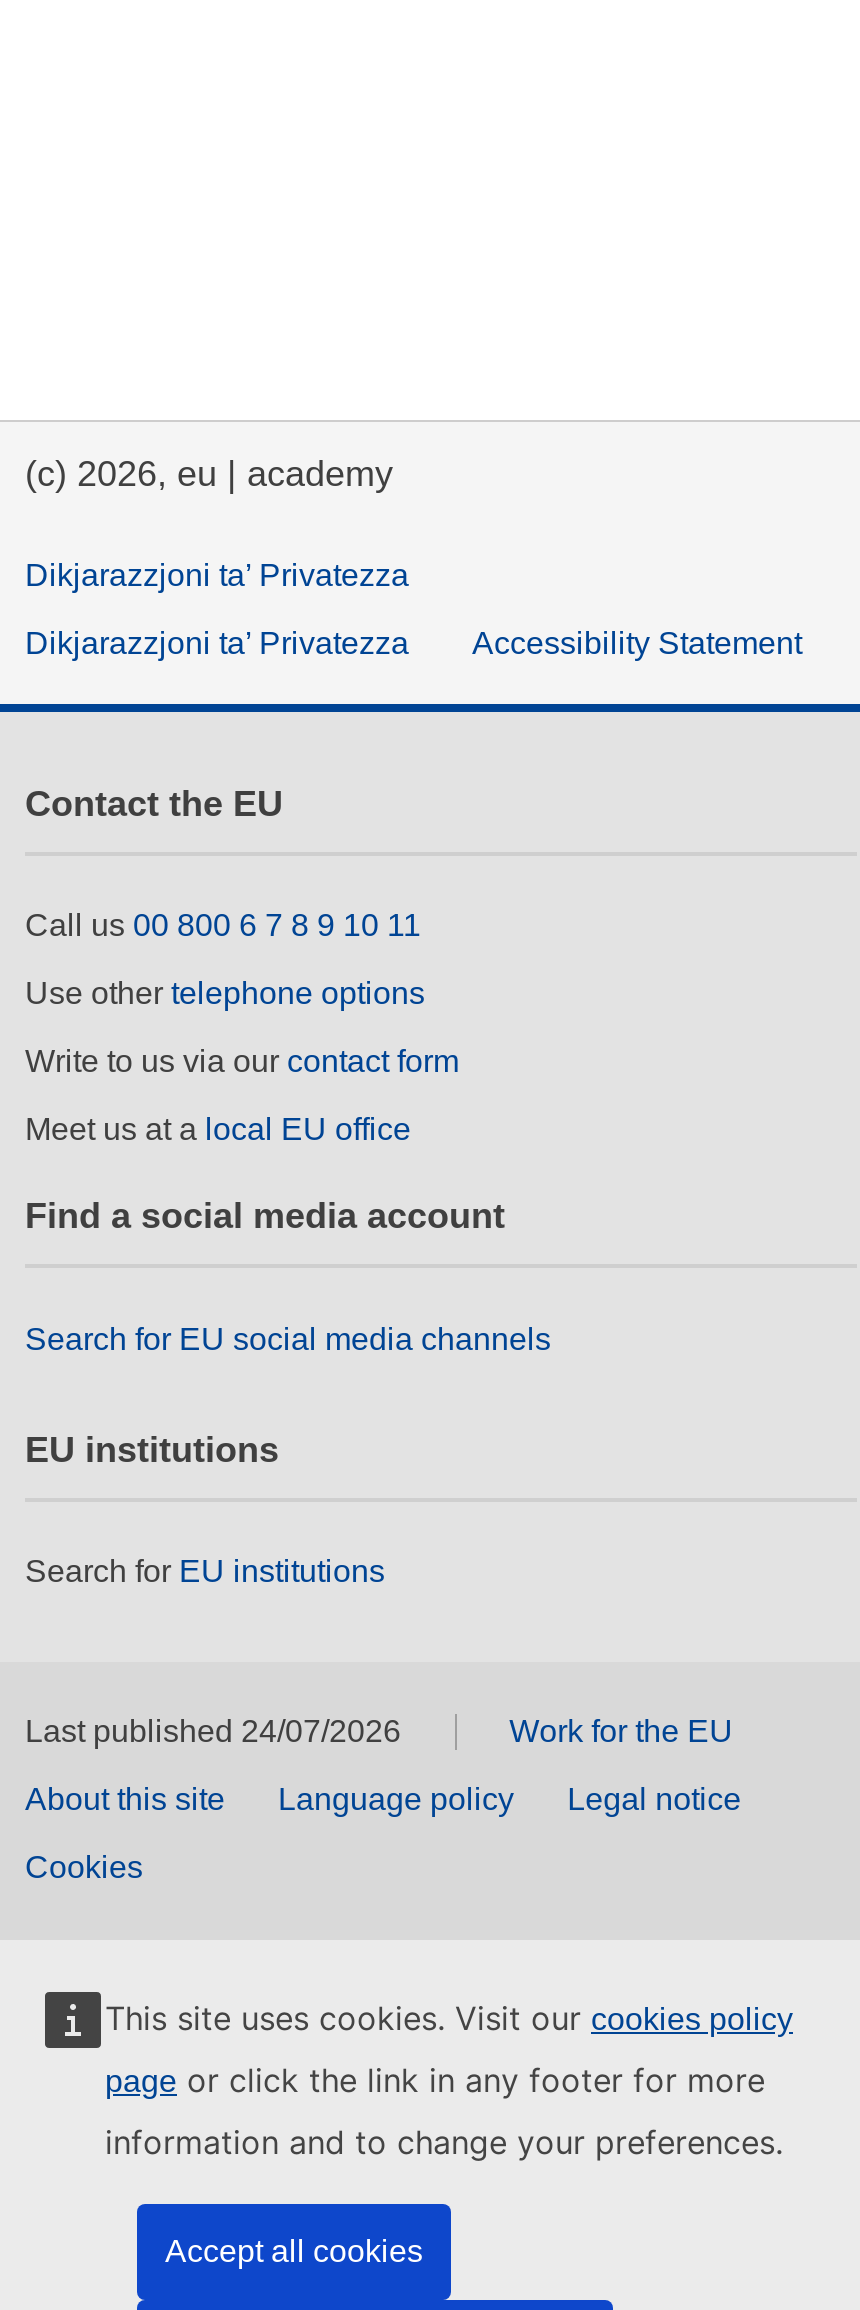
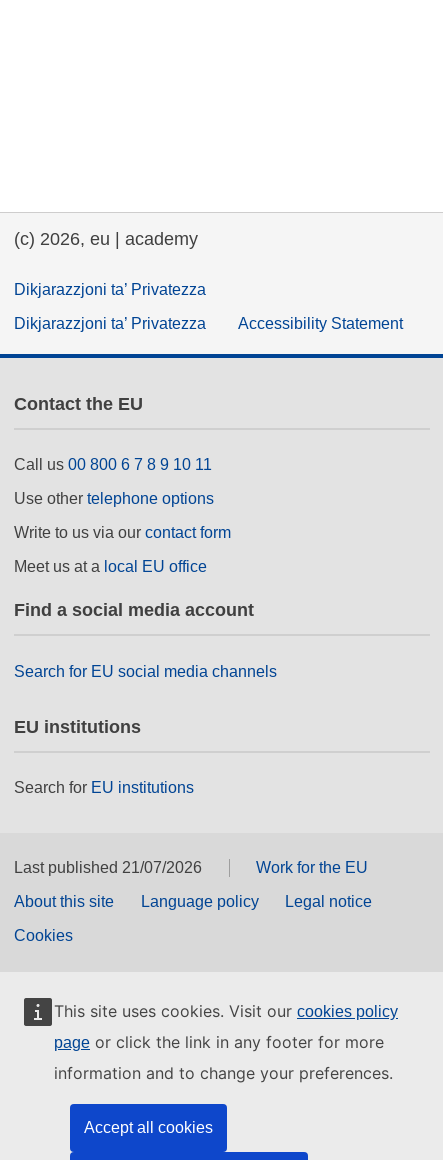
- Last published 24/07/2026
+ Last published 21/07/2026
